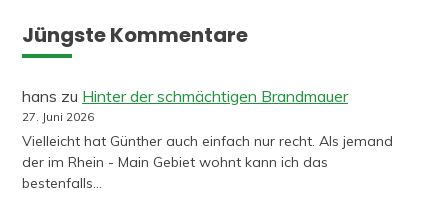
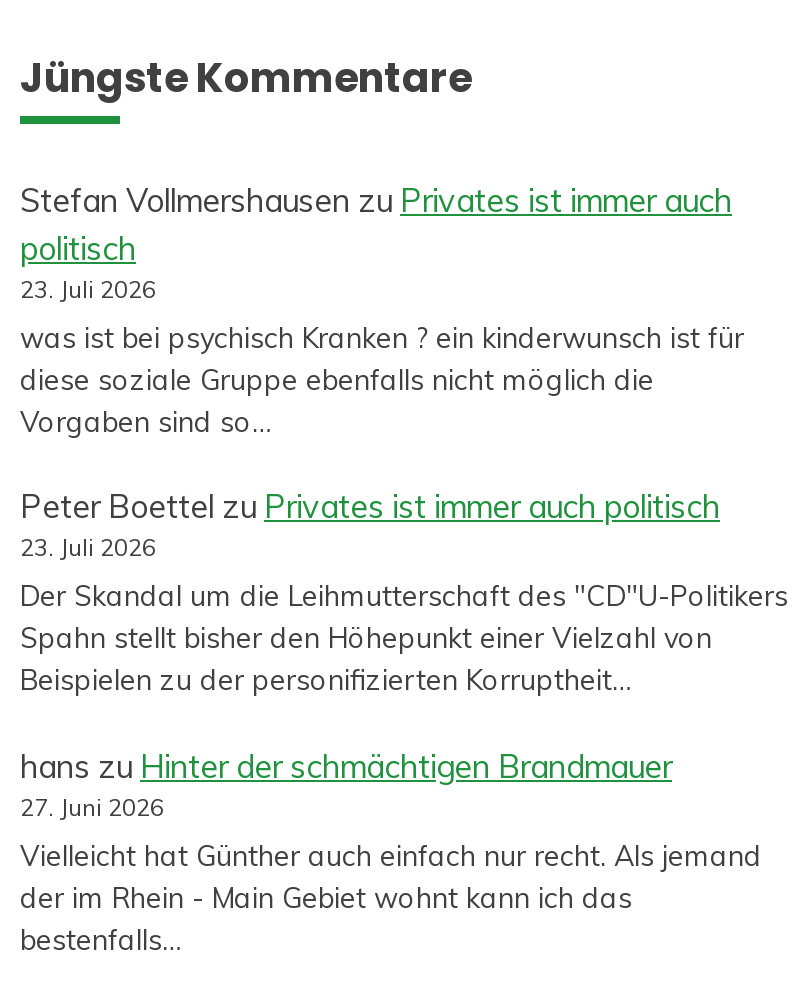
+ Stefan Vollmershausen zu Privates ist immer auch
+ politisch
+ 23. Juli 2026
+ was ist bei psychisch Kranken ? ein kinderwunsch ist für
+ diese soziale Gruppe ebenfalls nicht möglich die
+ Vorgaben sind so…
+ Peter Boettel zu Privates ist immer auch politisch
+ 23. Juli 2026
+ Der Skandal um die Leihmutterschaft des "CD"U-Politikers
+ Spahn stellt bisher den Höhepunkt einer Vielzahl von
+ Beispielen zu der personifizierten Korruptheit…
